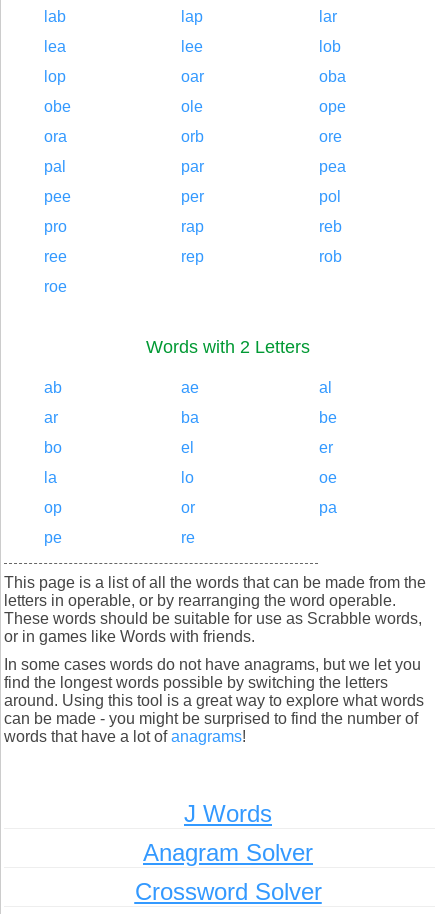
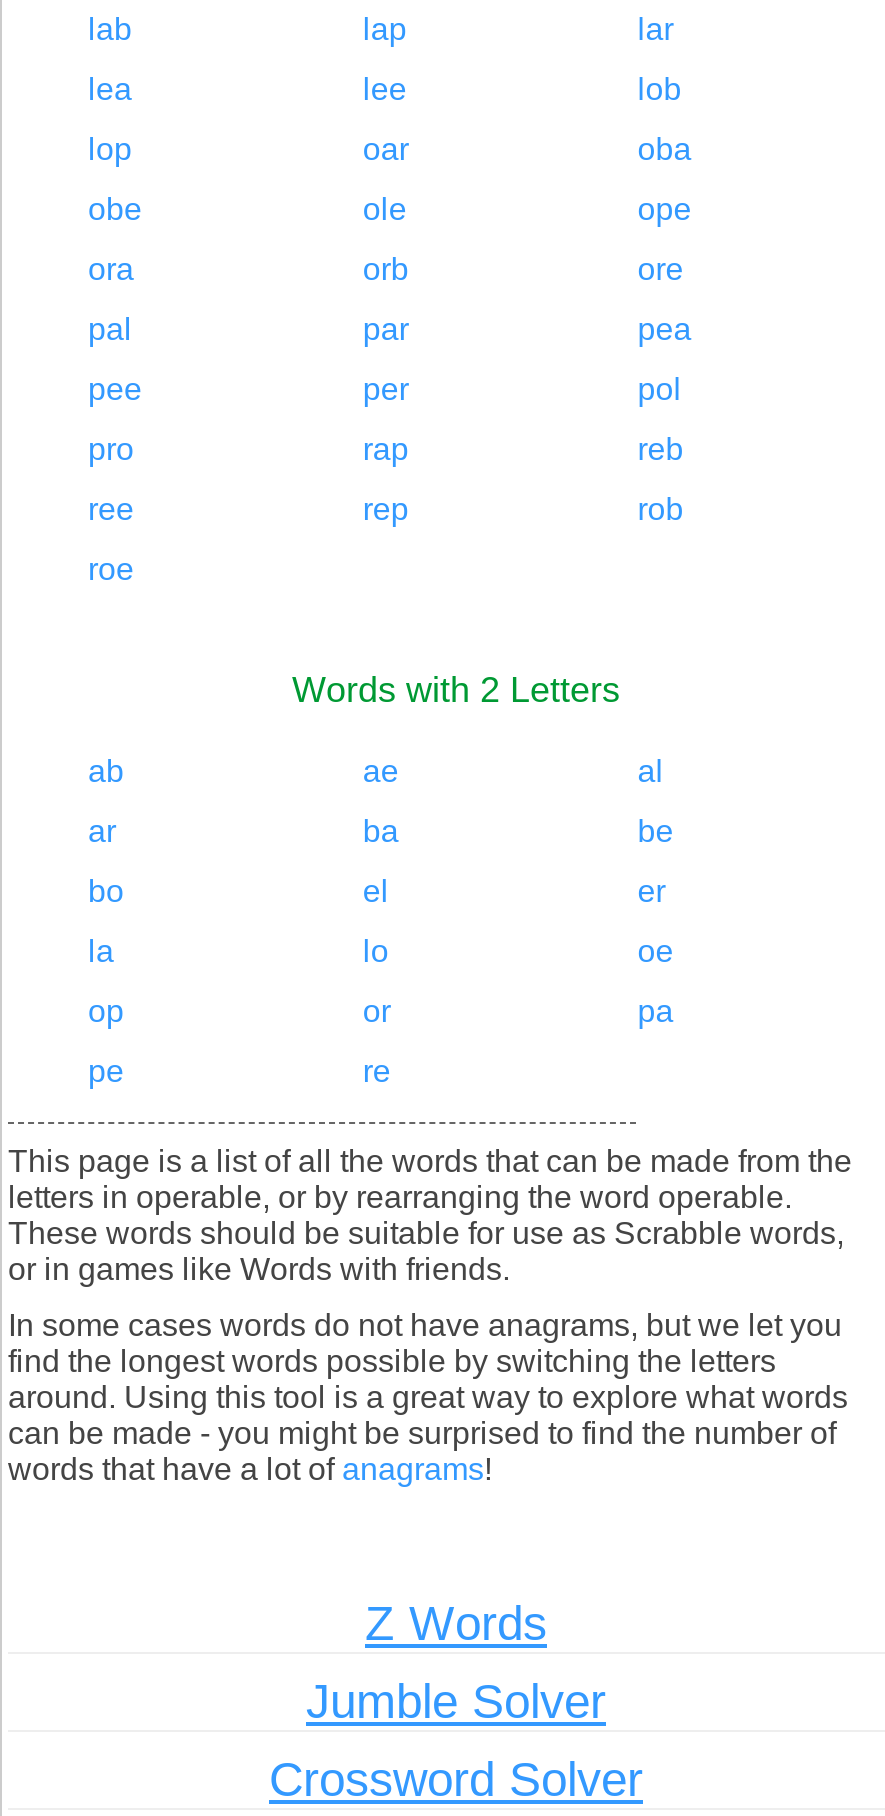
- J Words
+ Z Words

- Anagram Solver
+ Jumble Solver
